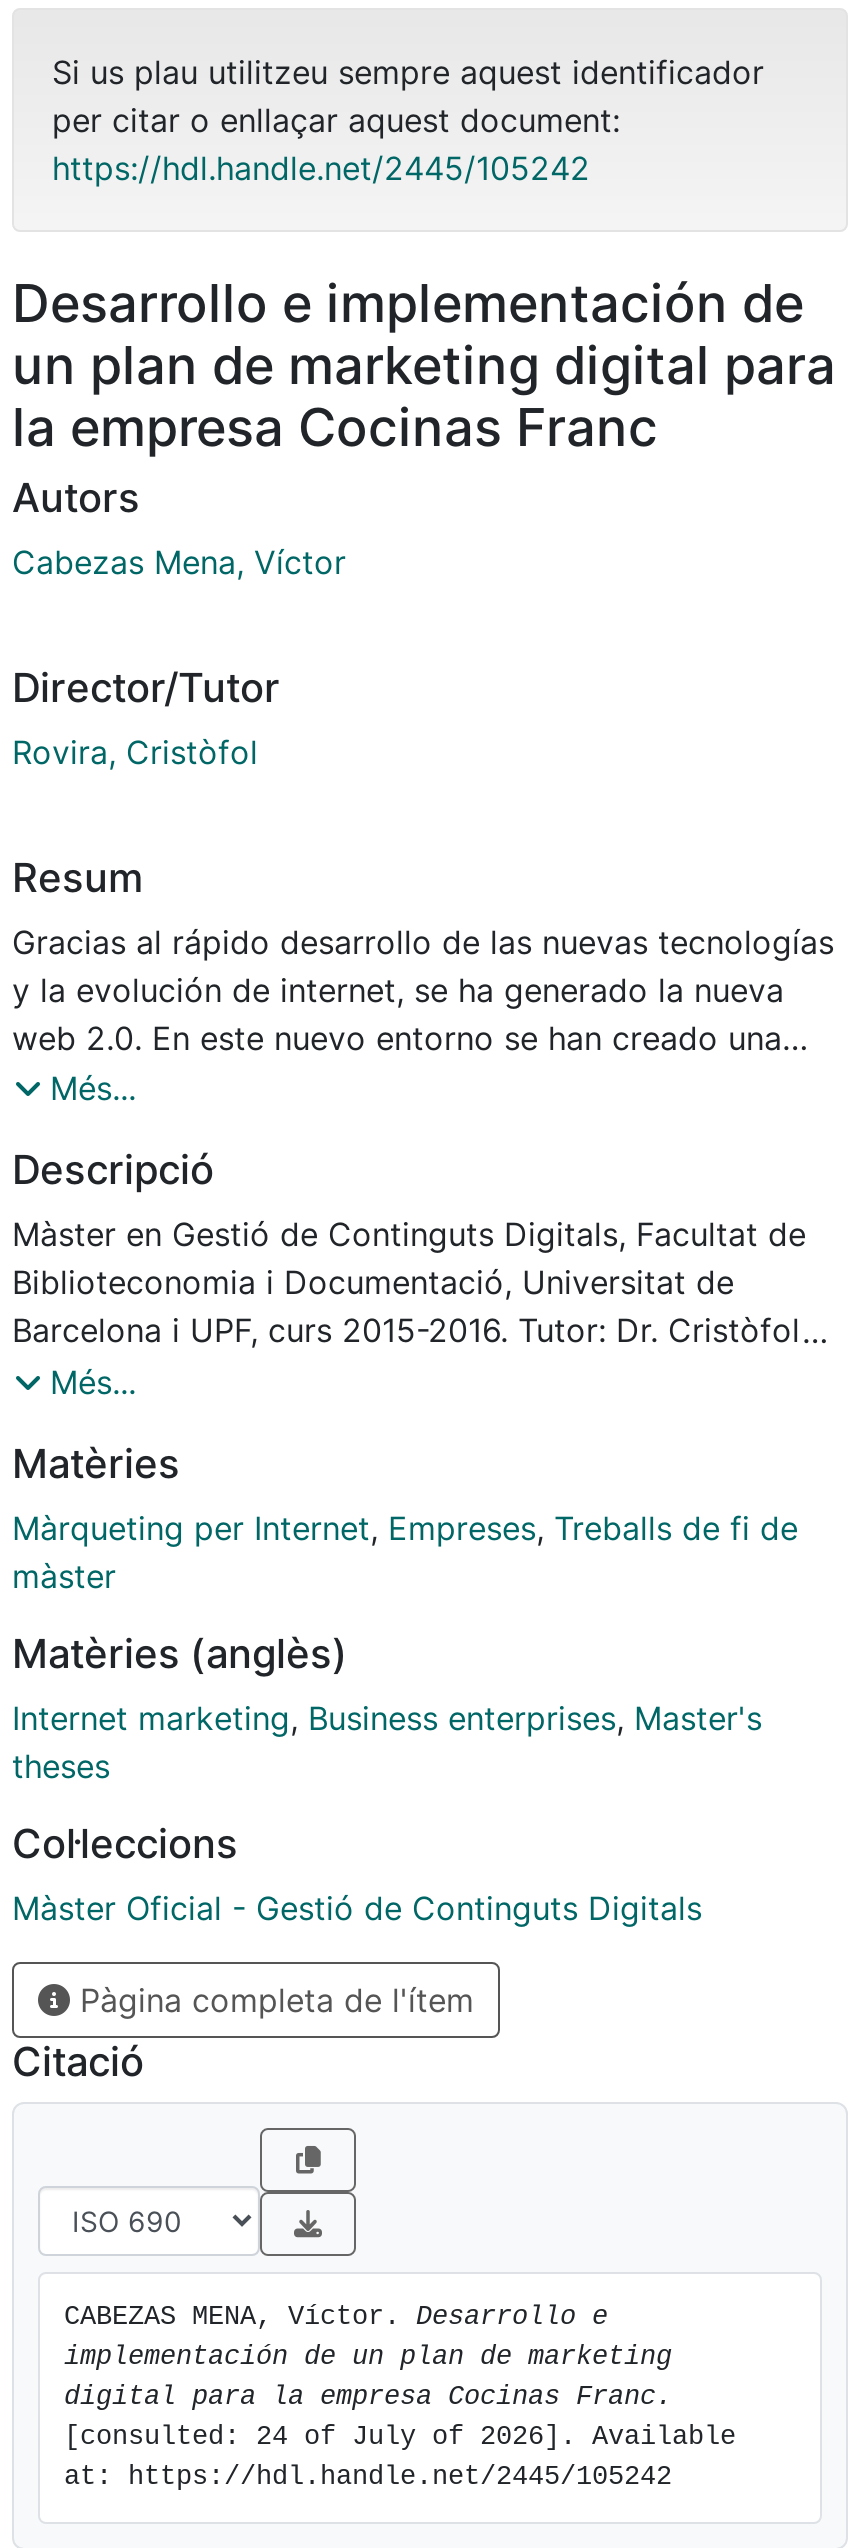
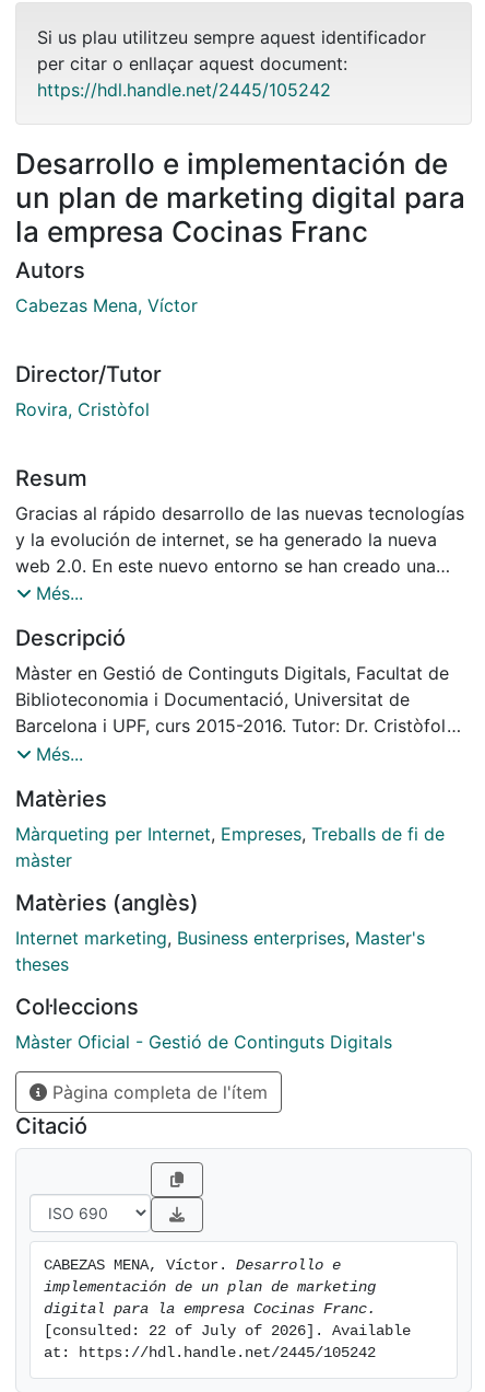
- [consulted: 24 of July of 2026]. Available
+ [consulted: 22 of July of 2026]. Available
